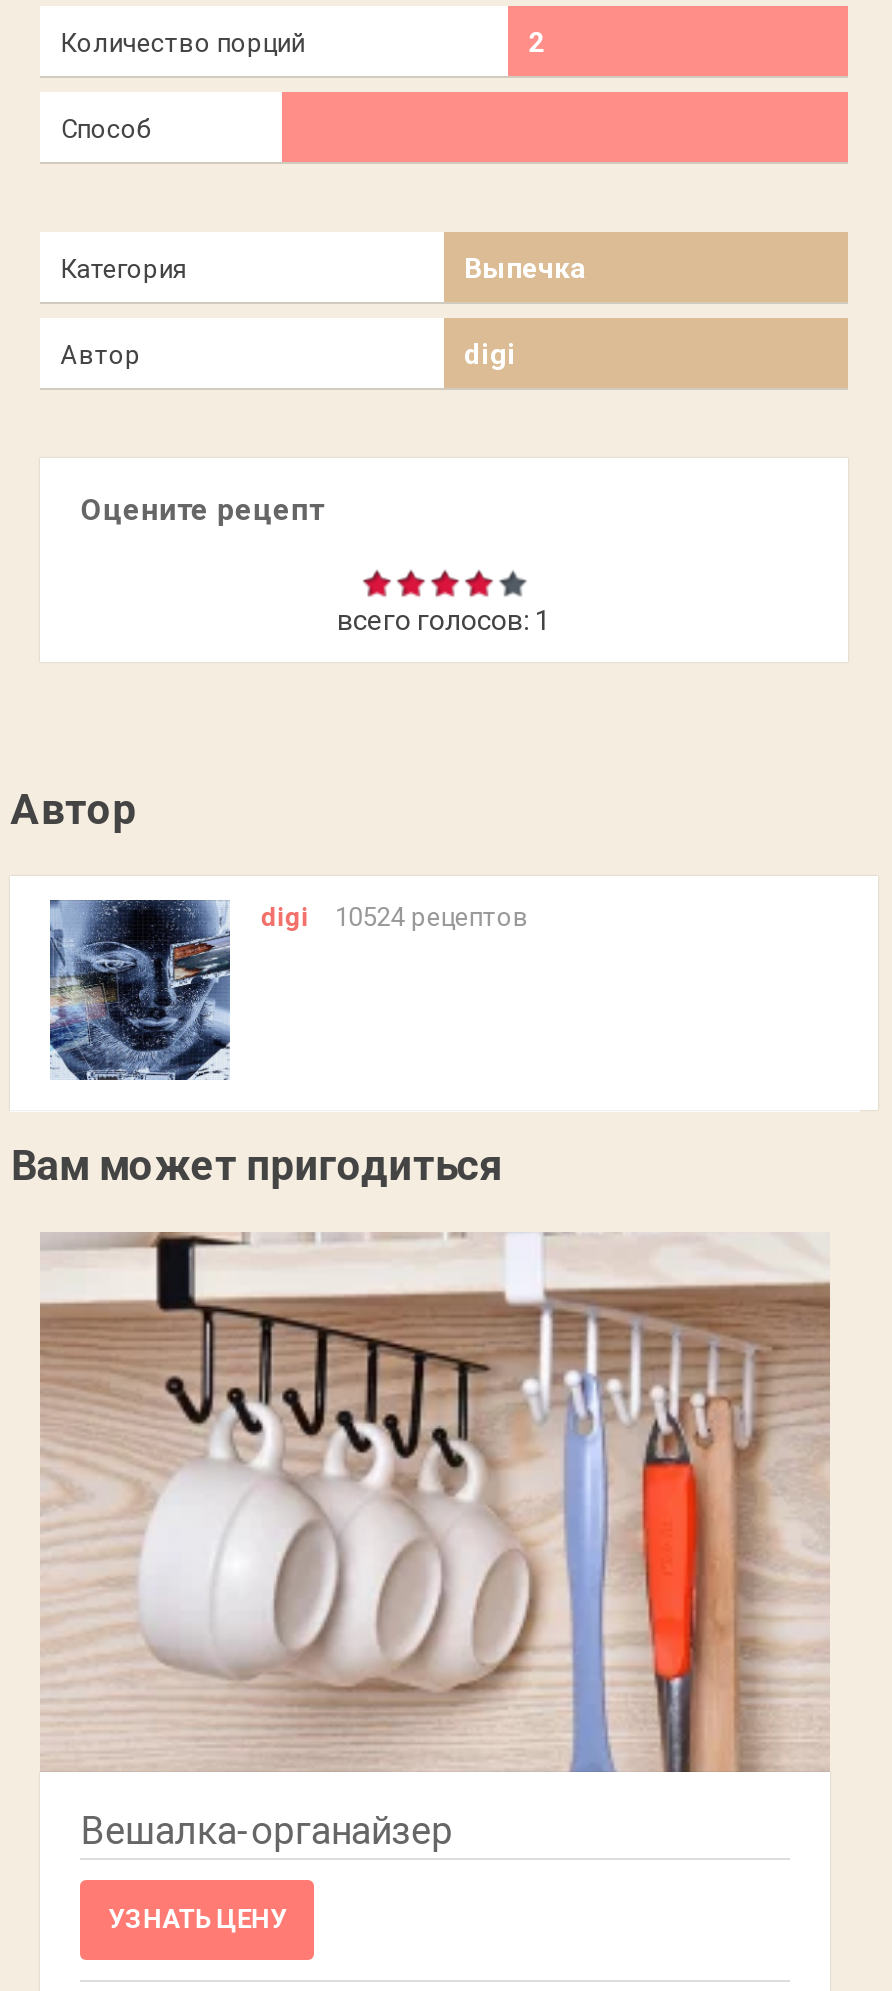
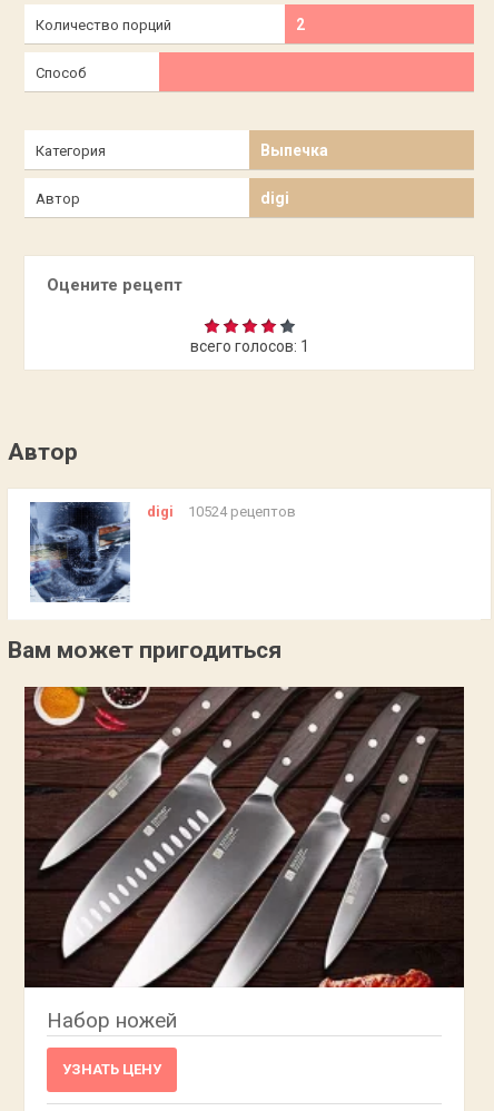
- [image]
- Вешалка-органайзер
+ [image]
+ Набор ножей
